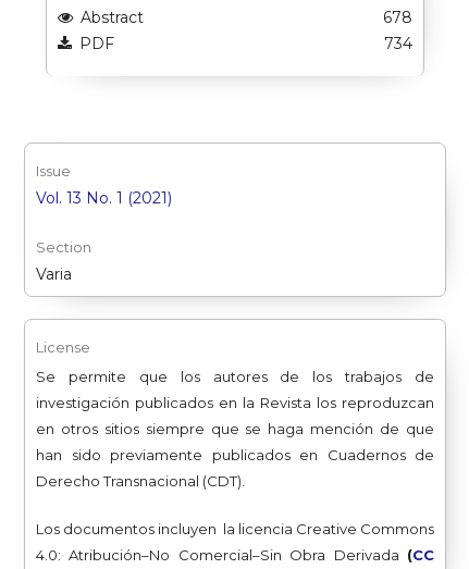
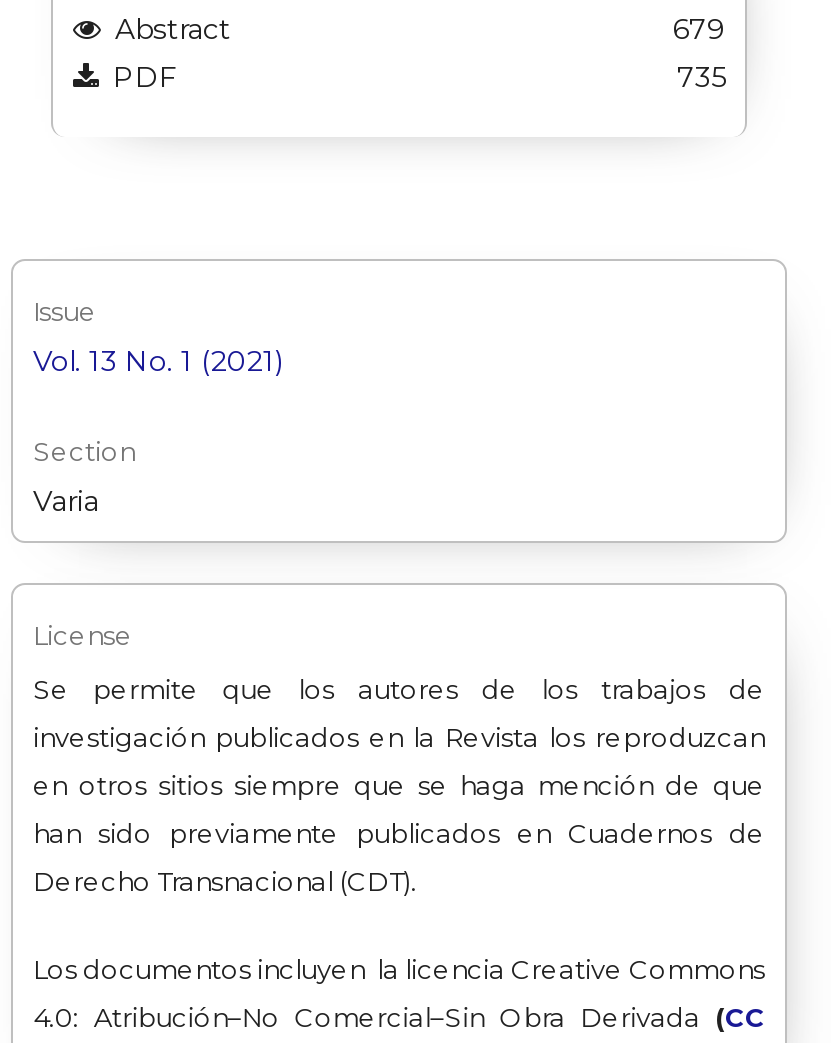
- 678
+ 679

- 734
+ 735
